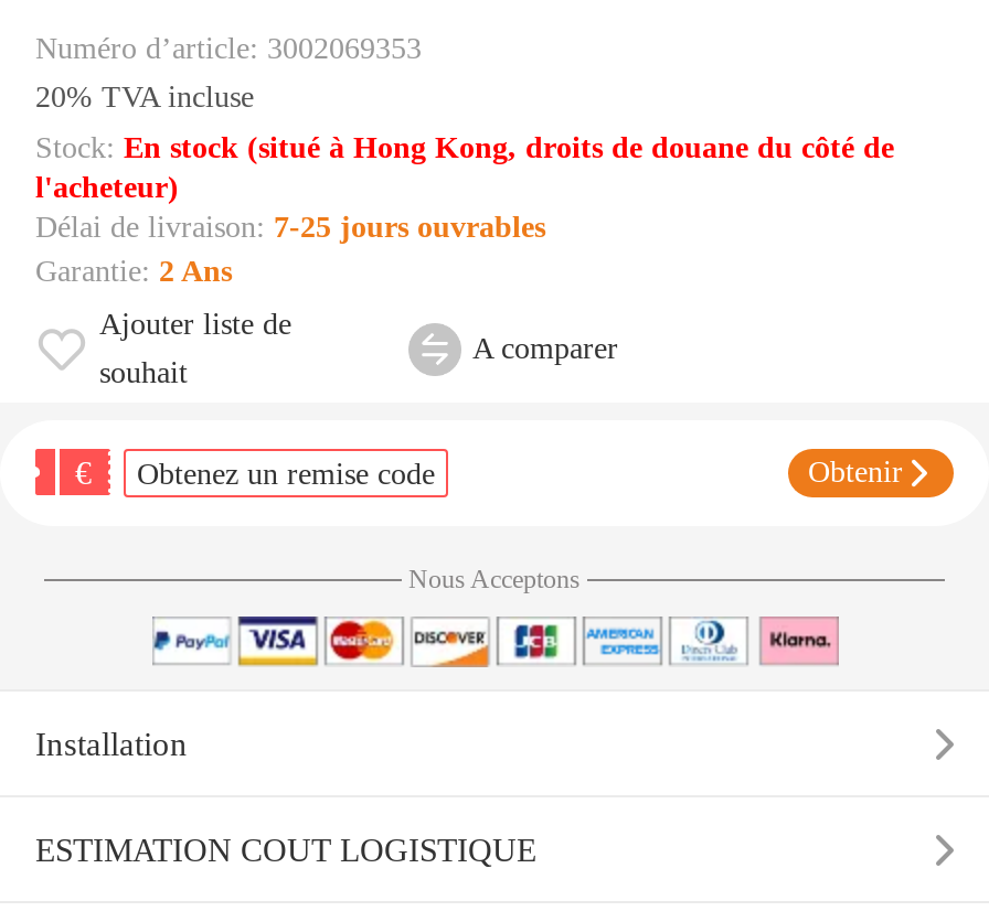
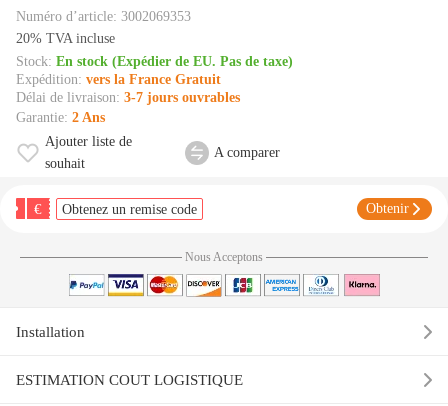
- Stock: En stock (situé à Hong Kong, droits de douane du côté de
- l'acheteur)
- Délai de livraison: 7-25 jours ouvrables
+ Stock: En stock (Expédier de EU. Pas de taxe)
+ Expédition: vers la France Gratuit
+ Délai de livraison: 3-7 jours ouvrables
